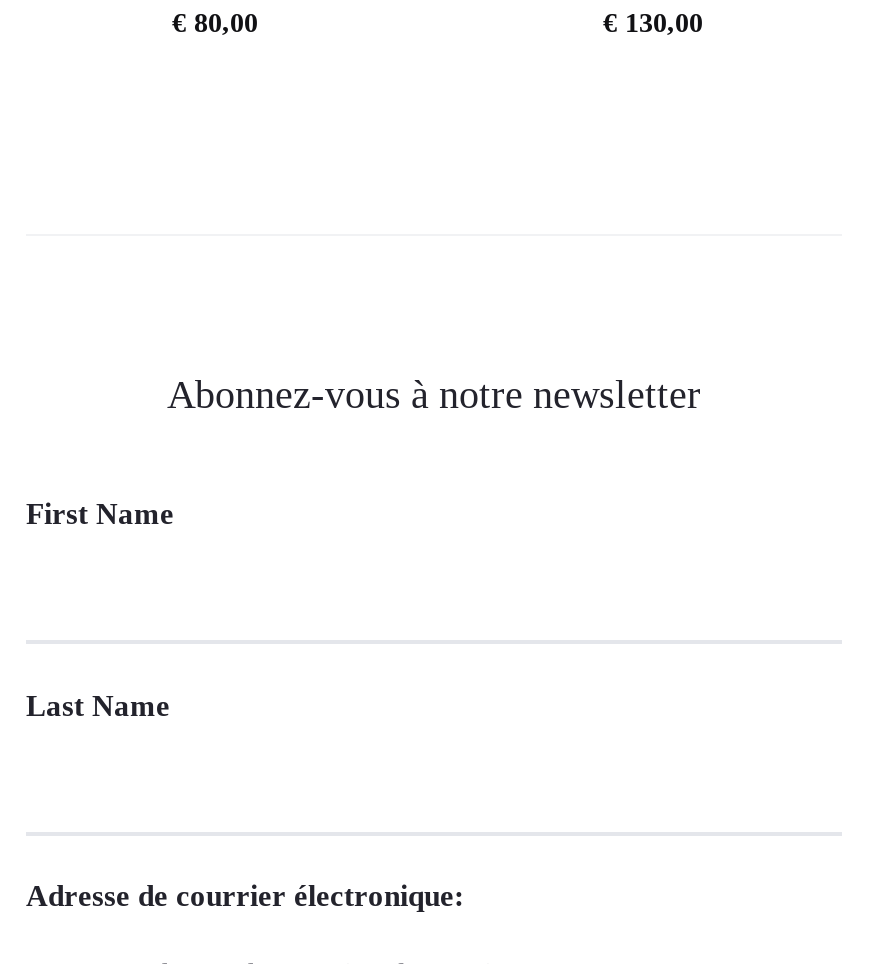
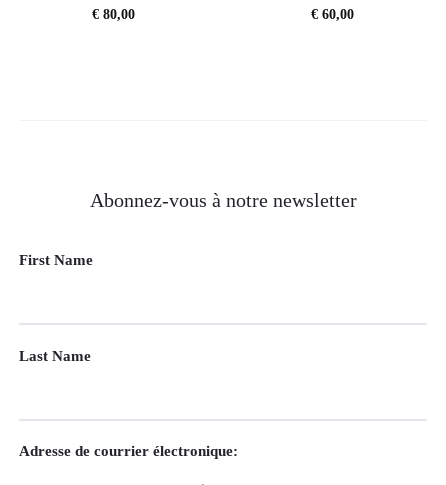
- €130,00
+ €60,00
